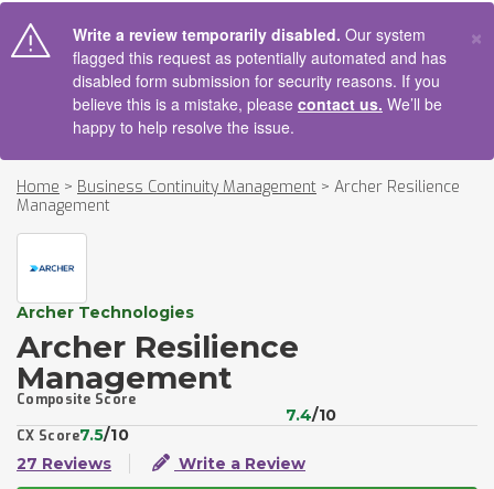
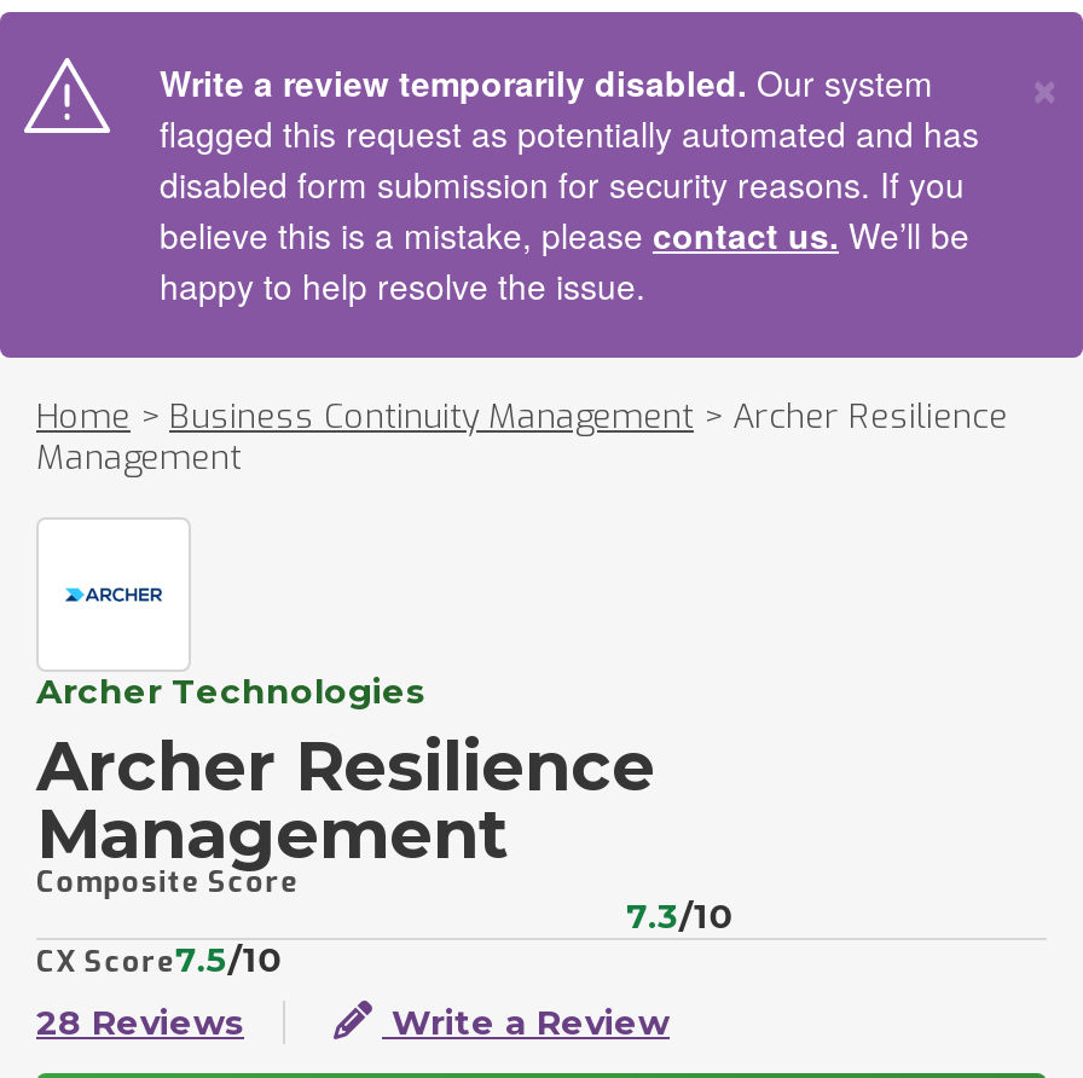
- 7.4/10
+ 7.3/10

- 27 Reviews
+ 28 Reviews
